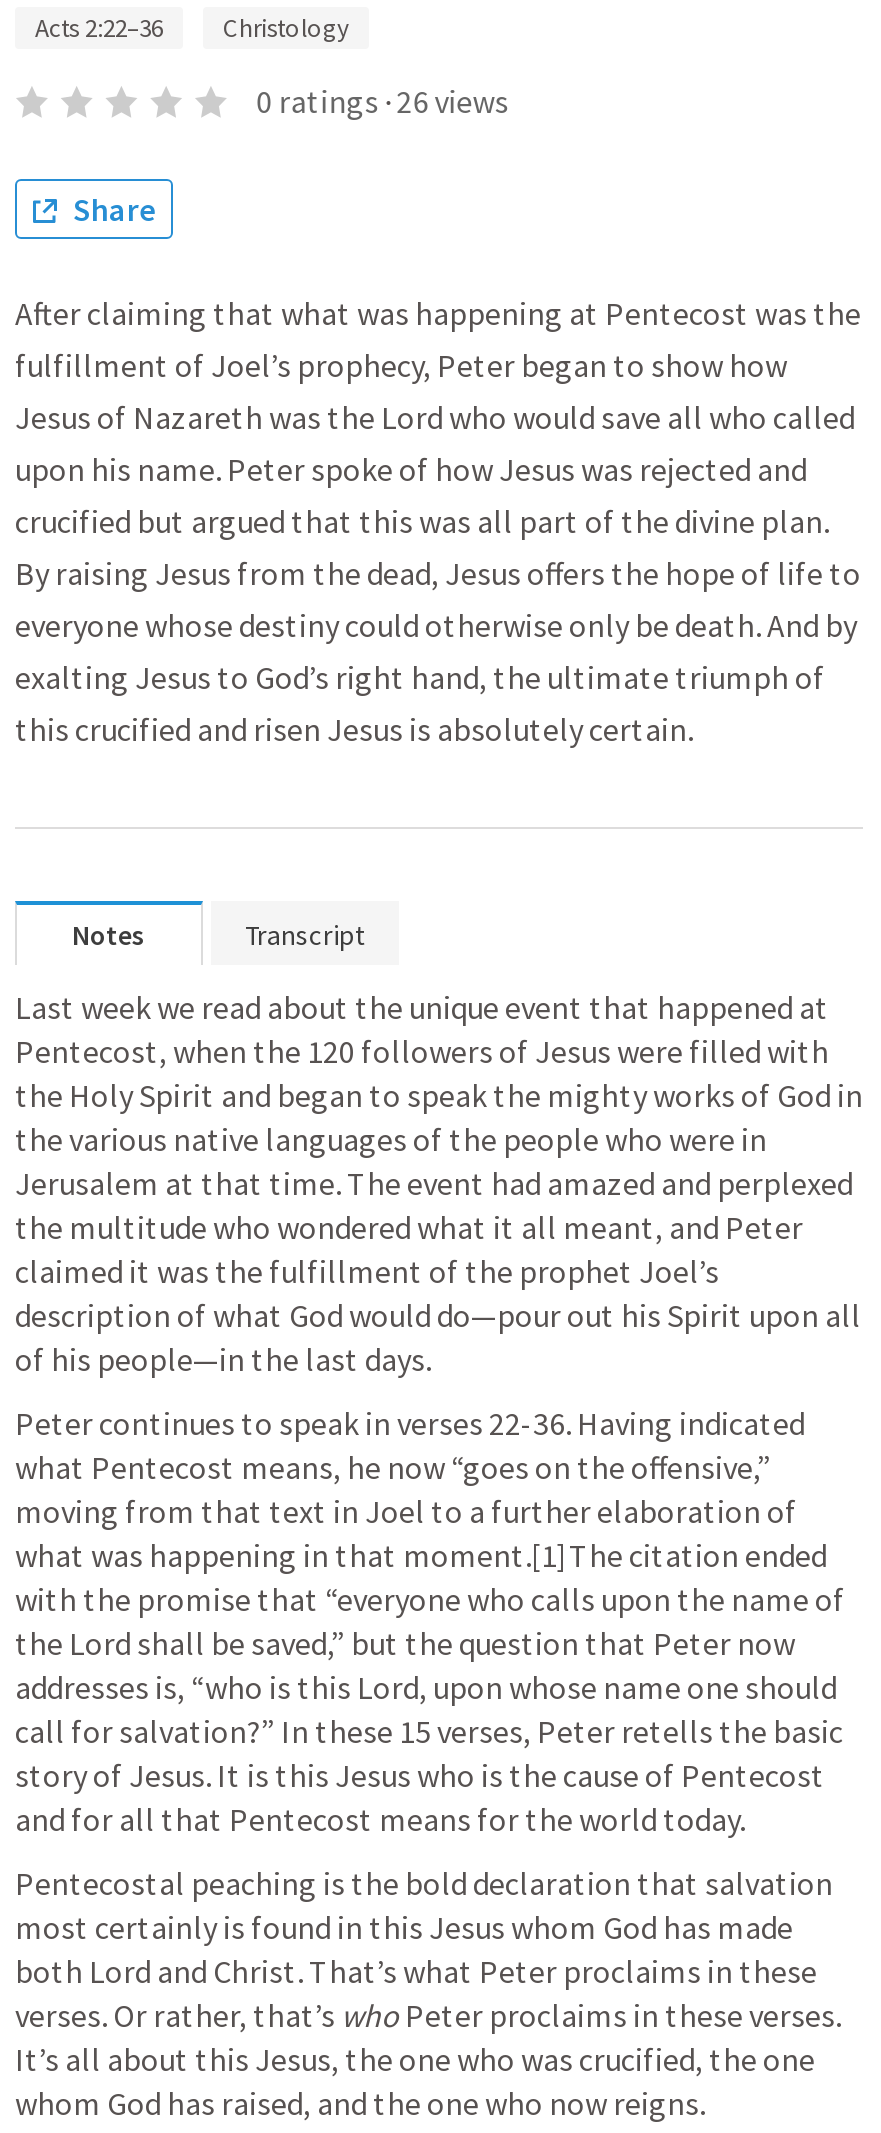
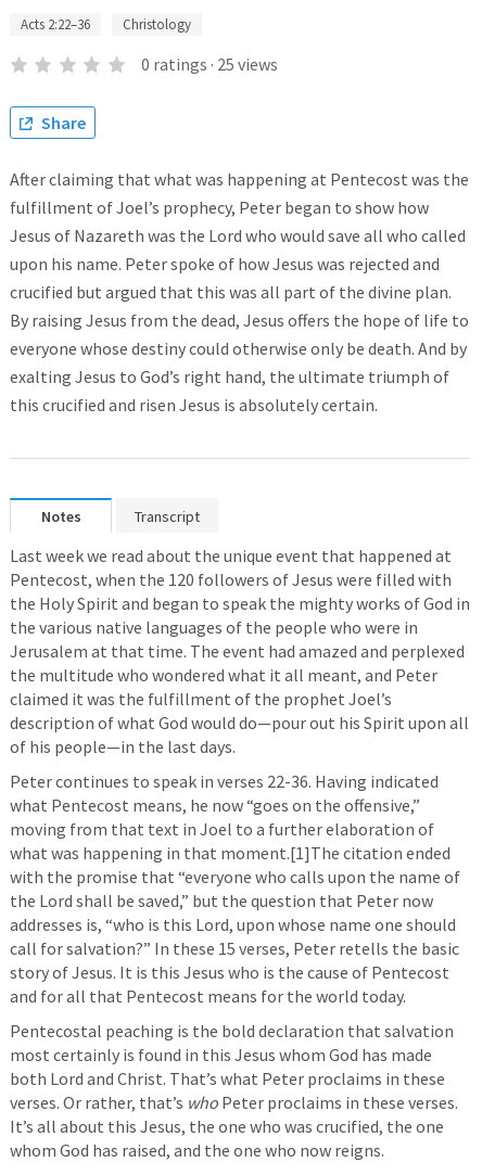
- 0 ratings · 26 views
+ 0 ratings · 25 views
